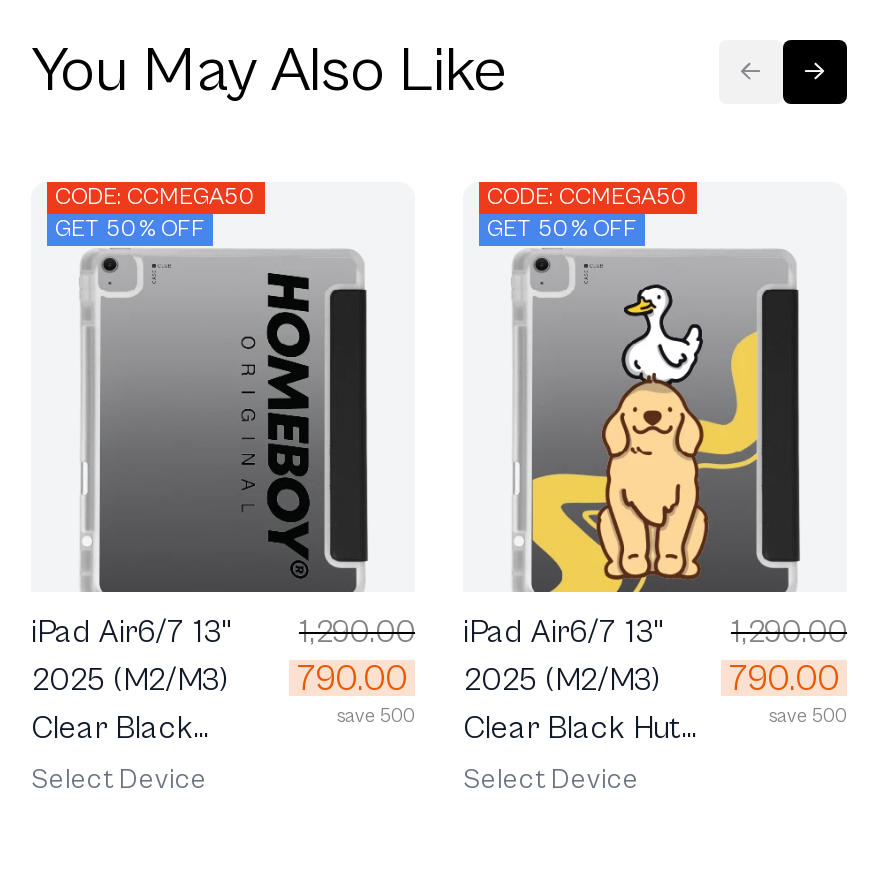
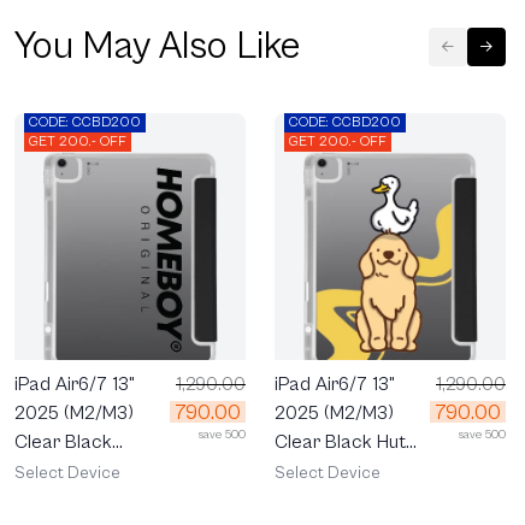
- CODE: CCMEGA50
+ CODE: CCBD200

- CODE: CCMEGA50
+ CODE: CCBD200

- GET 50% OFF
+ GET 200.- OFF

- GET 50% OFF
+ GET 200.- OFF
